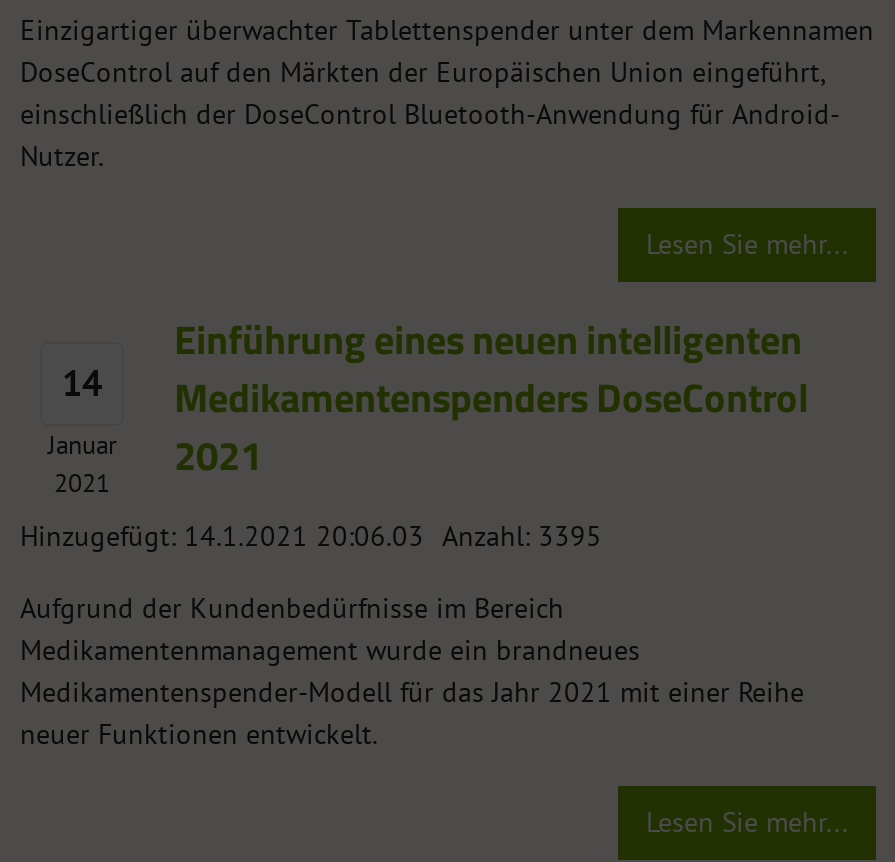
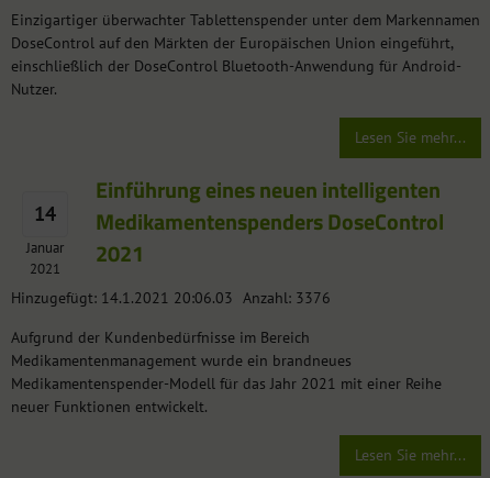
- Hinzugefügt: 14.1.2021 20:06.03 Anzahl: 3395
+ Hinzugefügt: 14.1.2021 20:06.03 Anzahl: 3376
